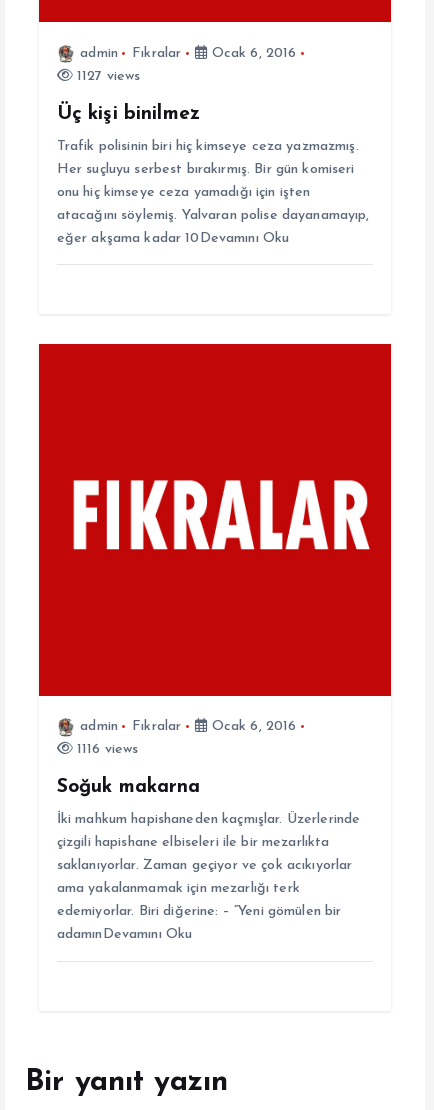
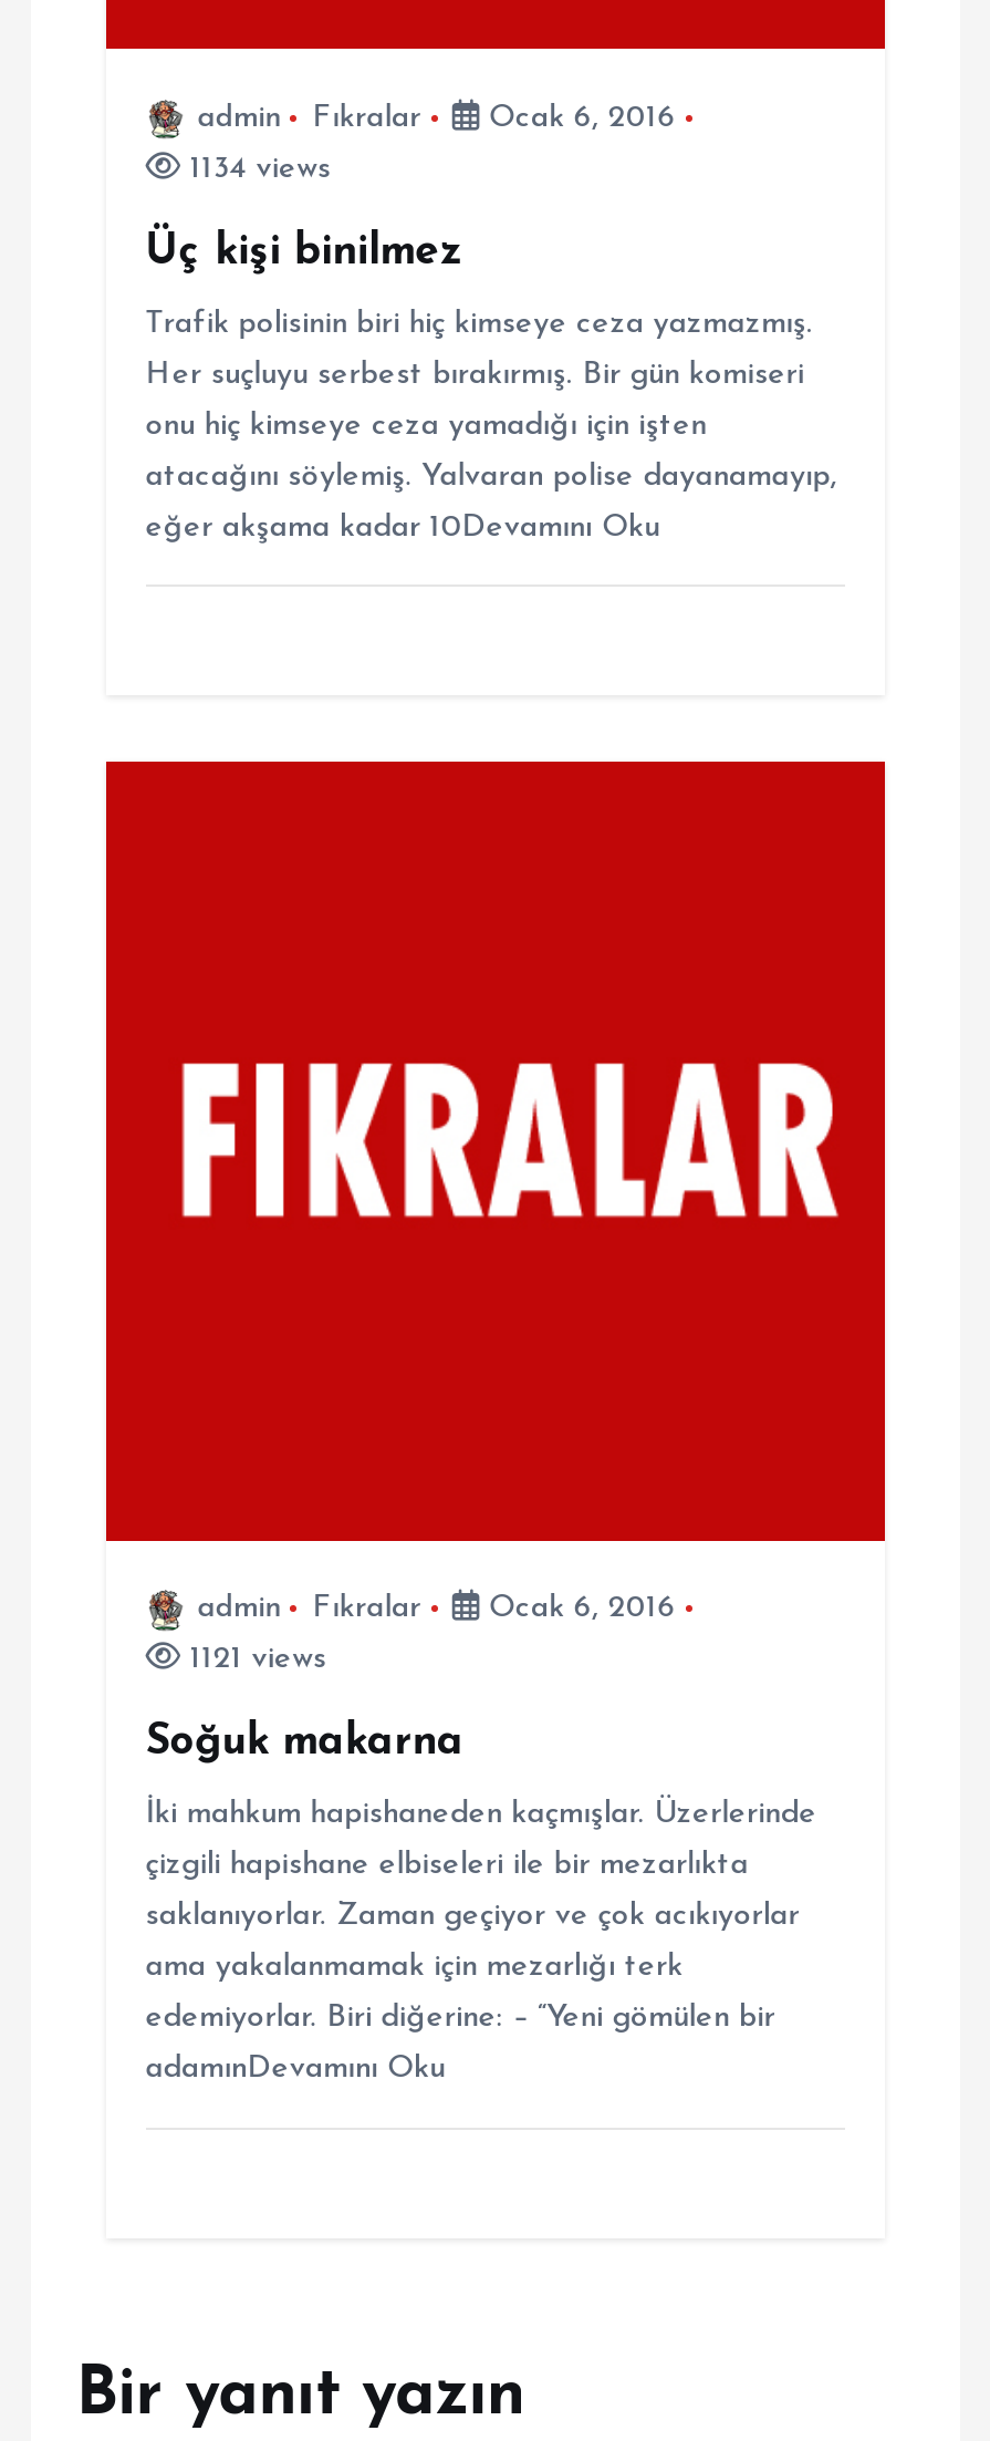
- 1127 views
+ 1134 views

- 1116 views
+ 1121 views
